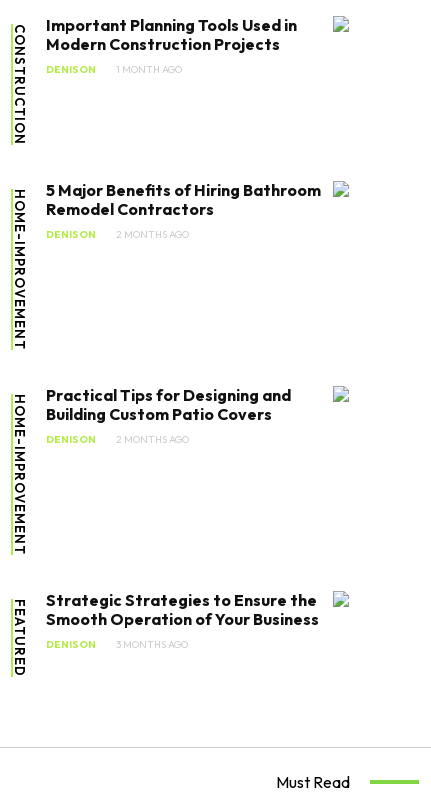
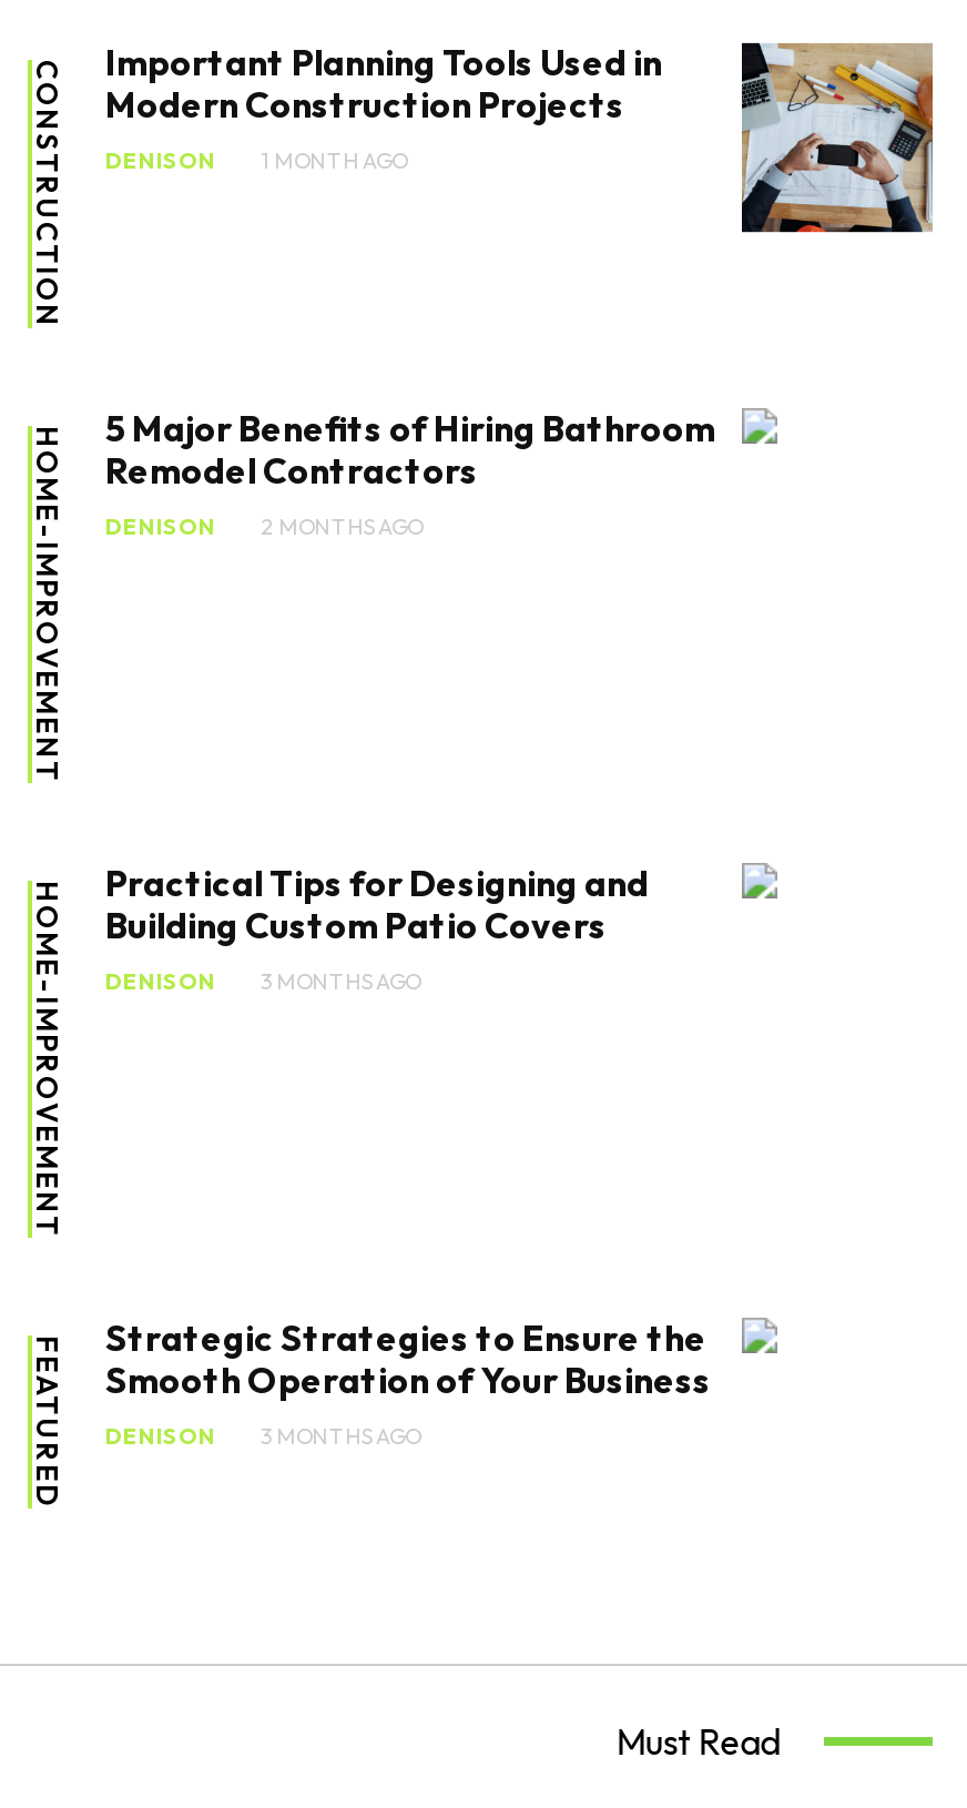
+ [image]

- 2 MONTHS AGO
+ 3 MONTHS AGO
